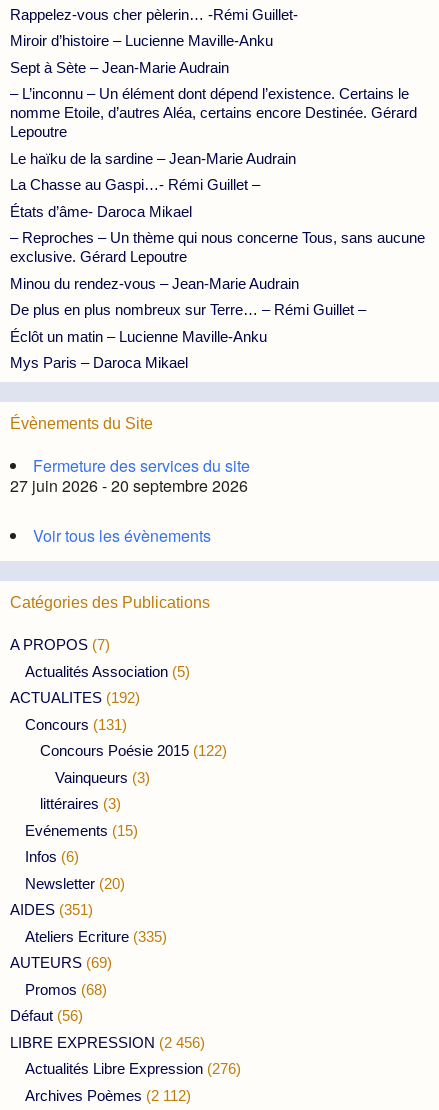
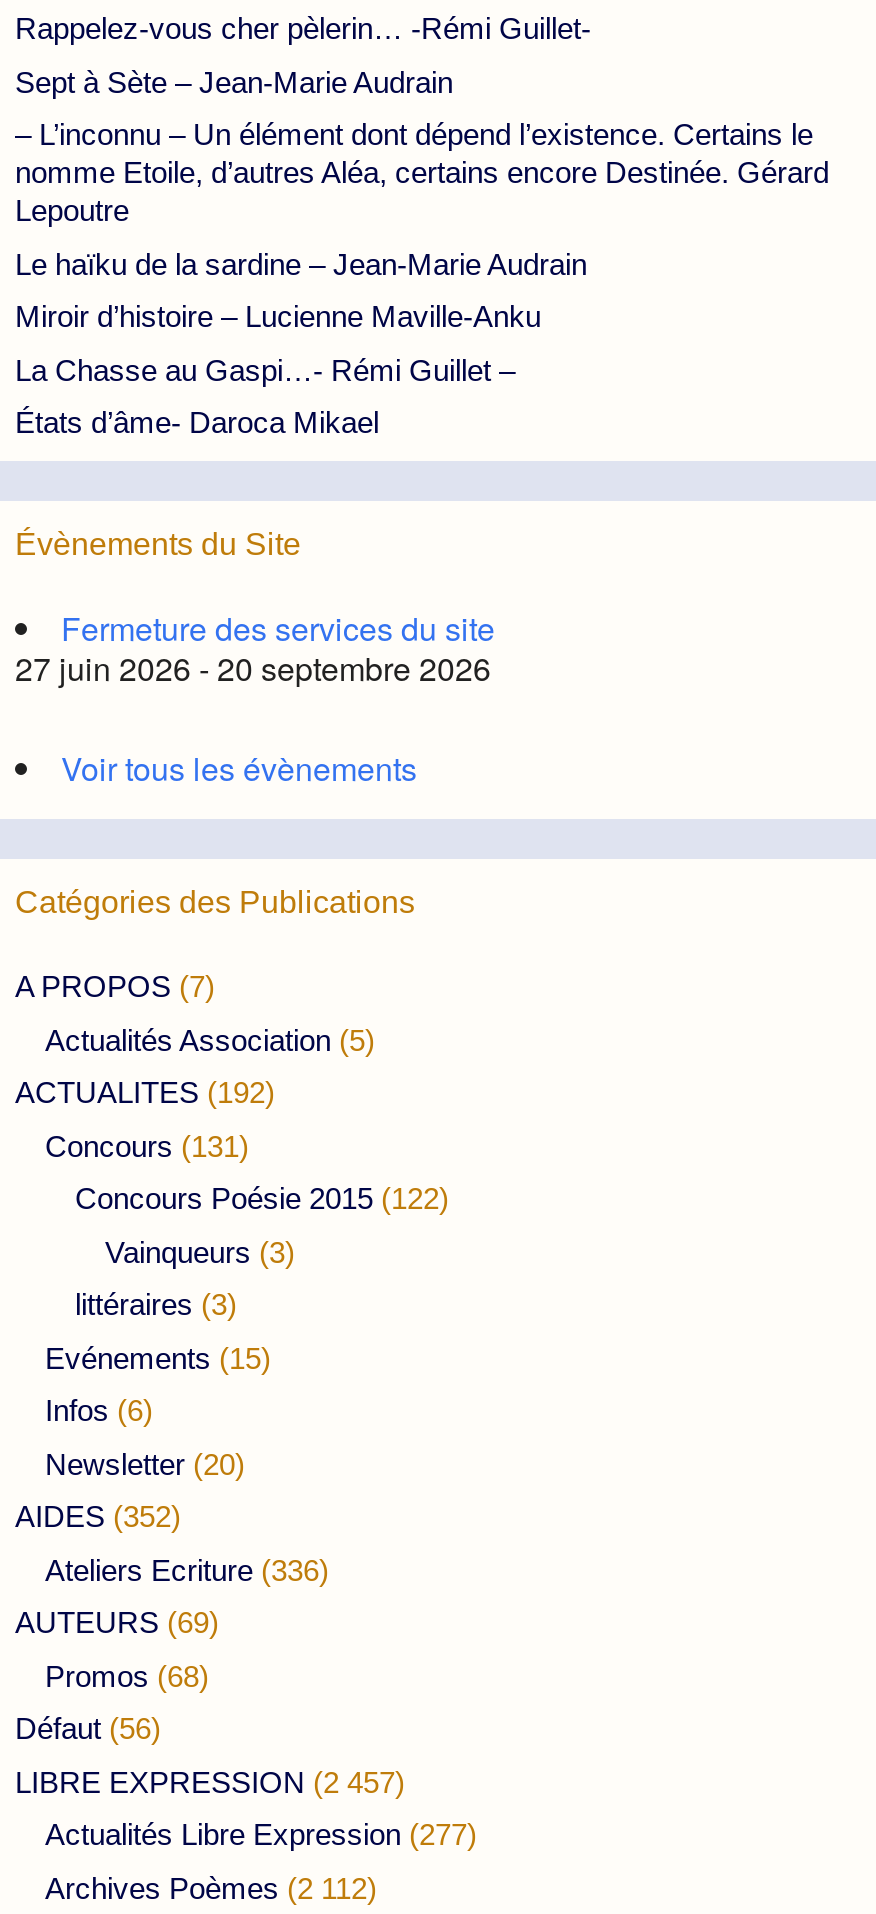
moved down: Miroir d’histoire – Lucienne Maville-Anku

- – Reproches – Un thème qui nous concerne Tous, sans aucune
- exclusive. Gérard Lepoutre
- Minou du rendez-vous – Jean-Marie Audrain
- De plus en plus nombreux sur Terre… – Rémi Guillet –
- Éclôt un matin – Lucienne Maville-Anku
- Mys Paris – Daroca Mikael

- AIDES (351)
+ AIDES (352)

- Ateliers Ecriture (335)
+ Ateliers Ecriture (336)

- LIBRE EXPRESSION (2 456)
+ LIBRE EXPRESSION (2 457)

- Actualités Libre Expression (276)
+ Actualités Libre Expression (277)
